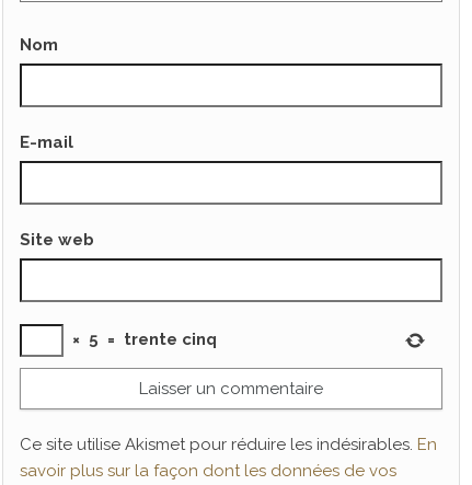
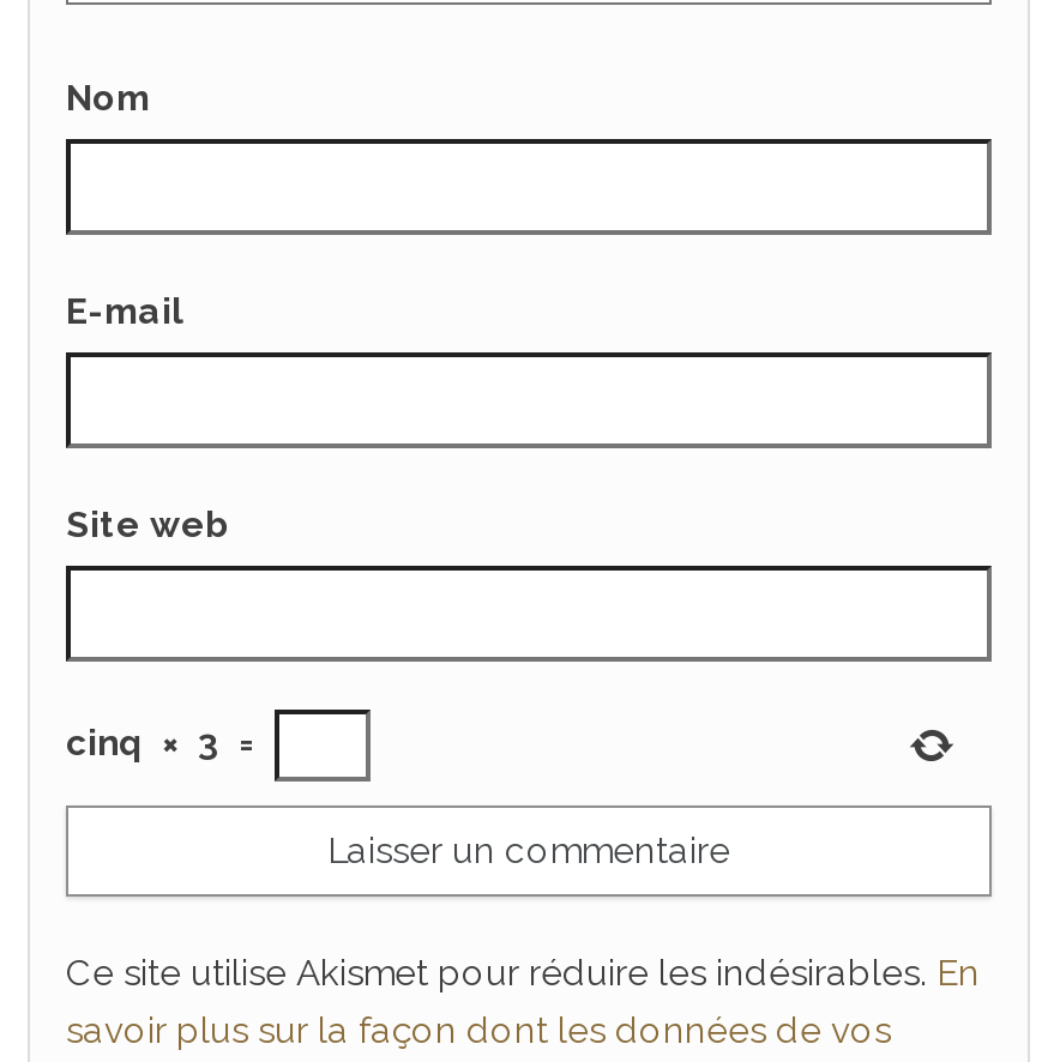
- × 5 = trente cinq
+ cinq × 3 =
